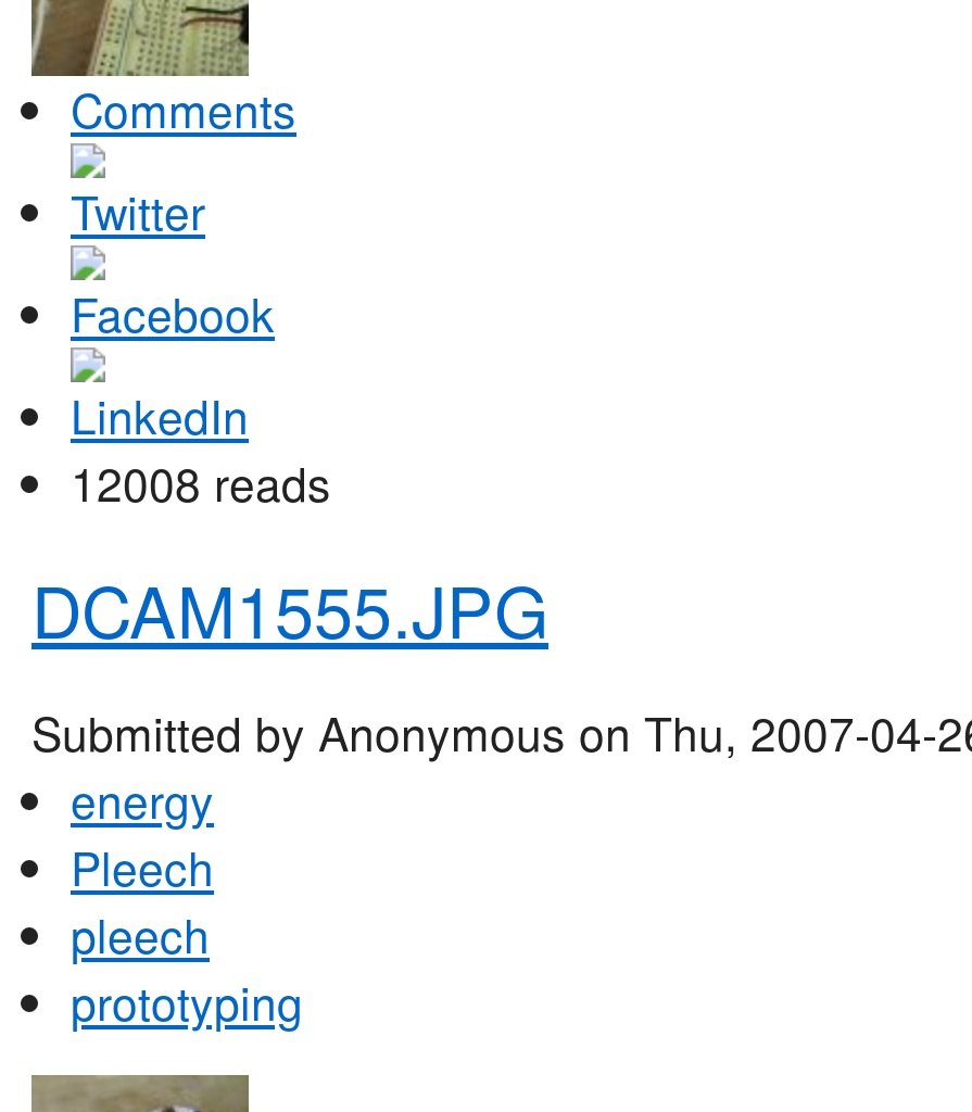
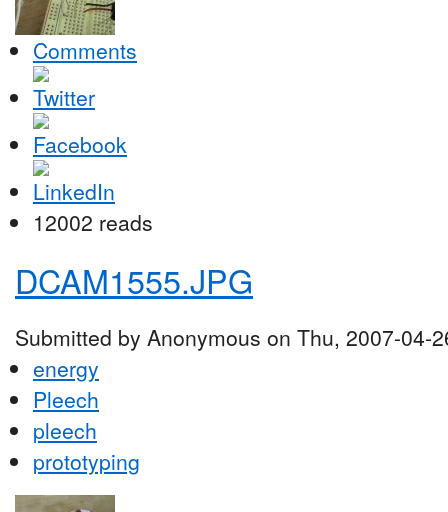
- 12008 reads
+ 12002 reads
